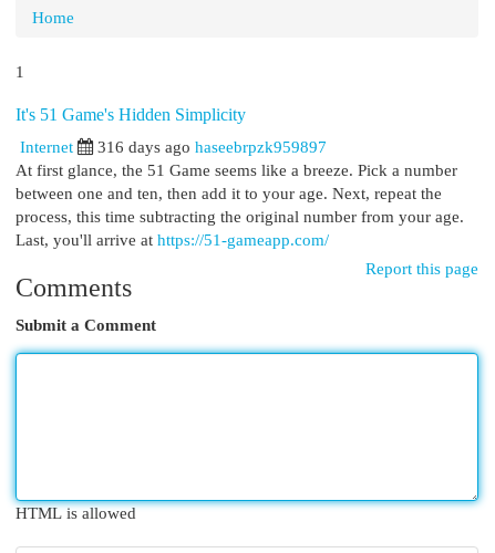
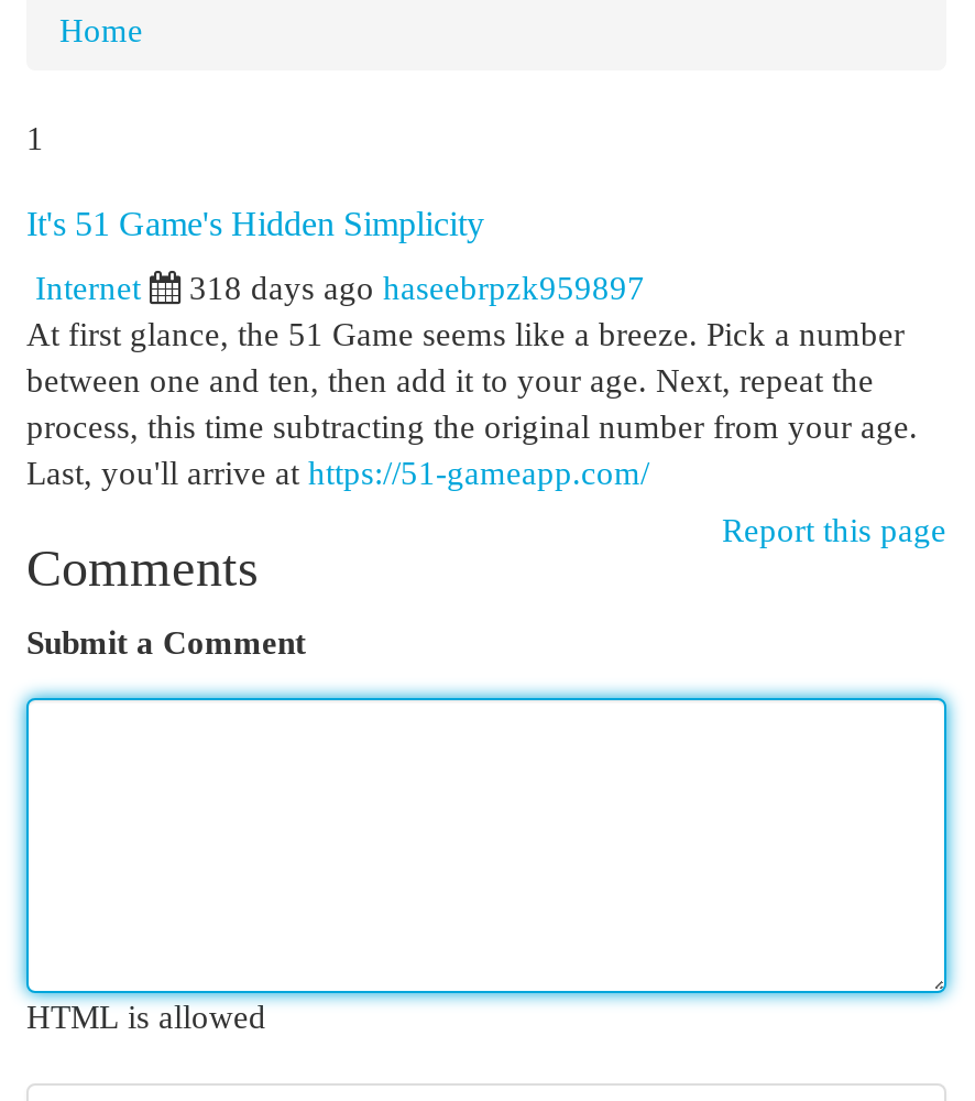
- 316 days ago haseebrpzk959897
+ 318 days ago haseebrpzk959897
